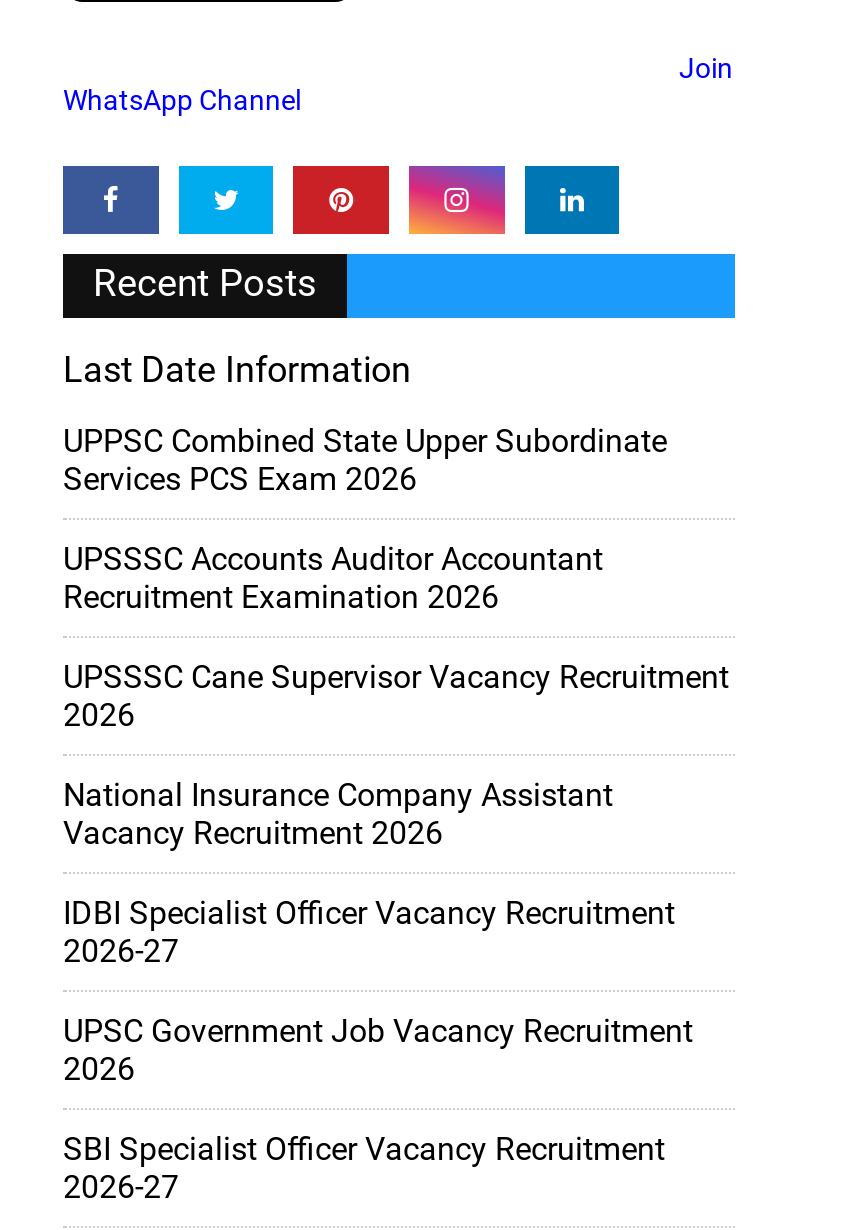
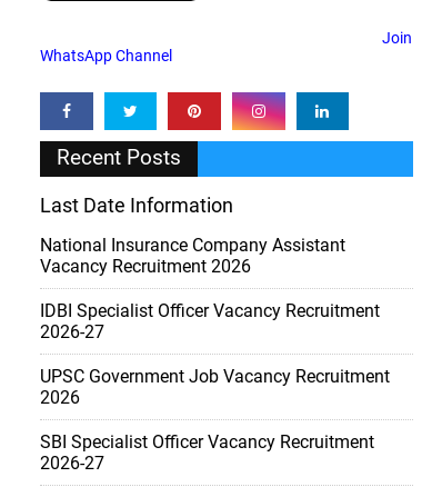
- UPPSC Combined State Upper Subordinate
- Services PCS Exam 2026
- UPSSSC Accounts Auditor Accountant
- Recruitment Examination 2026
- UPSSSC Cane Supervisor Vacancy Recruitment
- 2026
